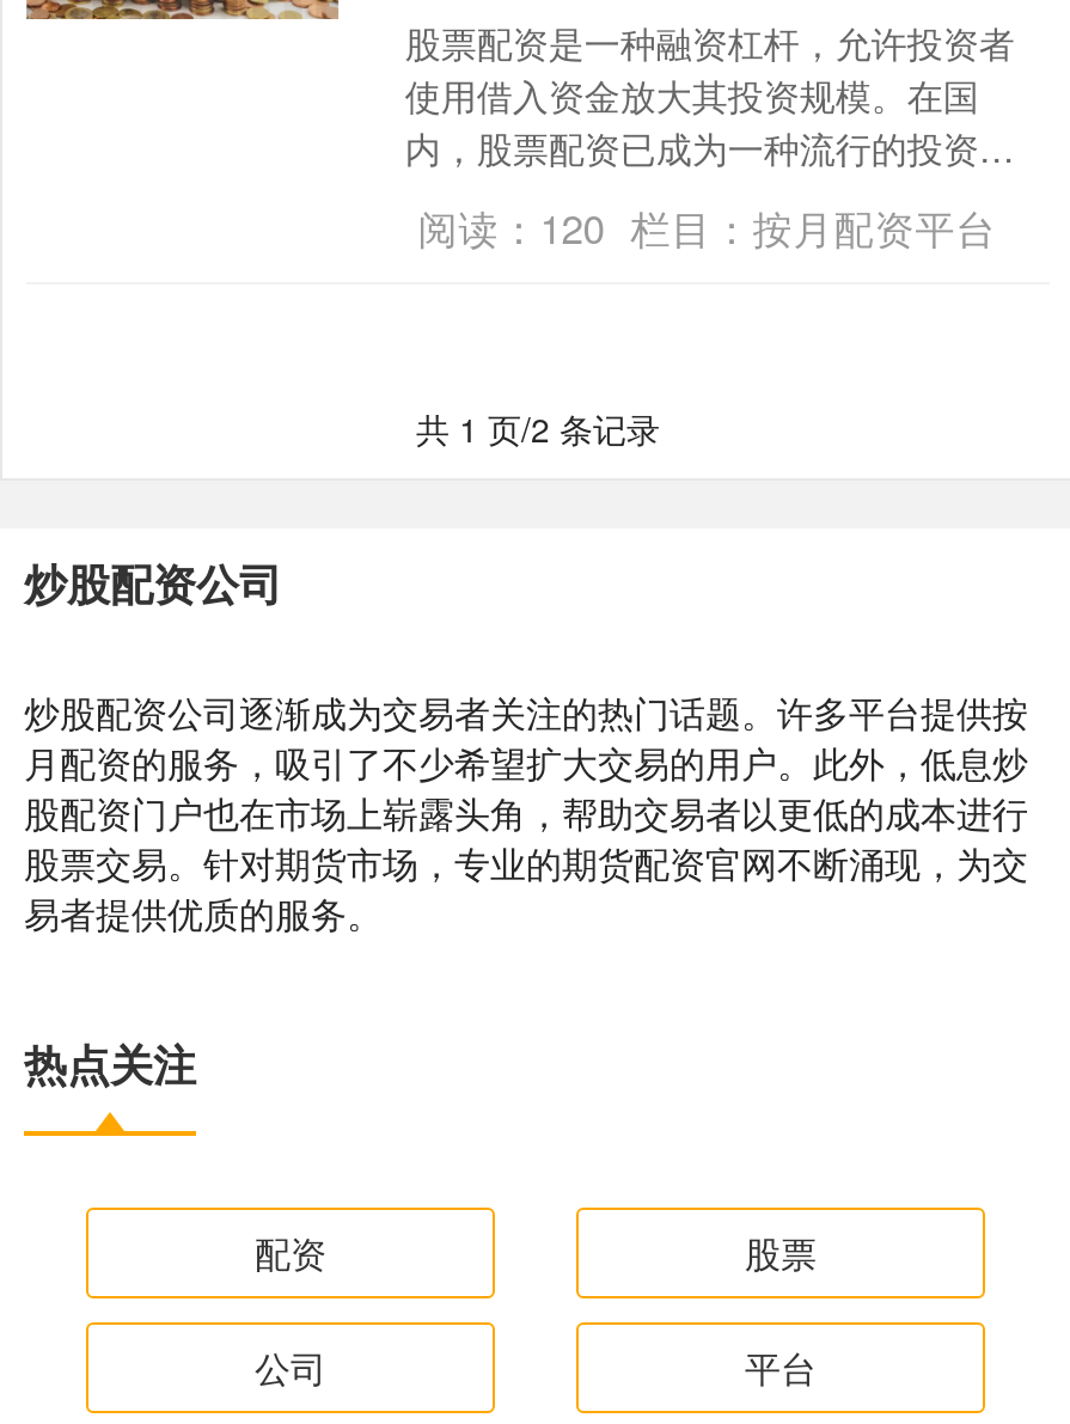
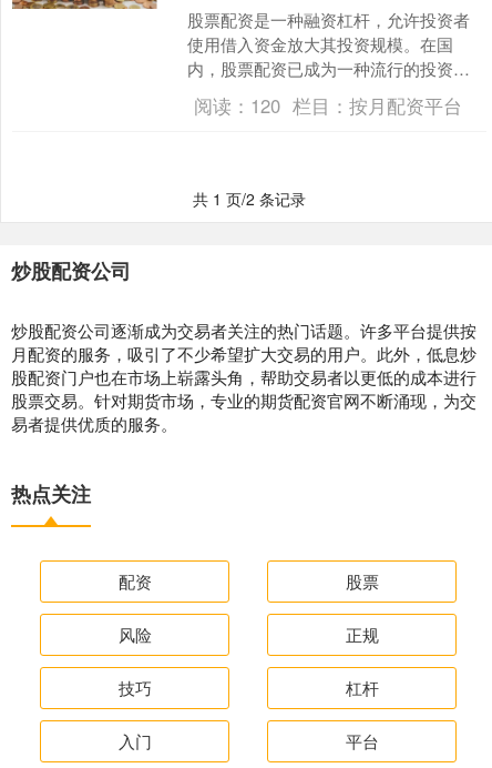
- 公司
+ 风险
+ 正规
+ 技巧
+ 杠杆
+ 入门
